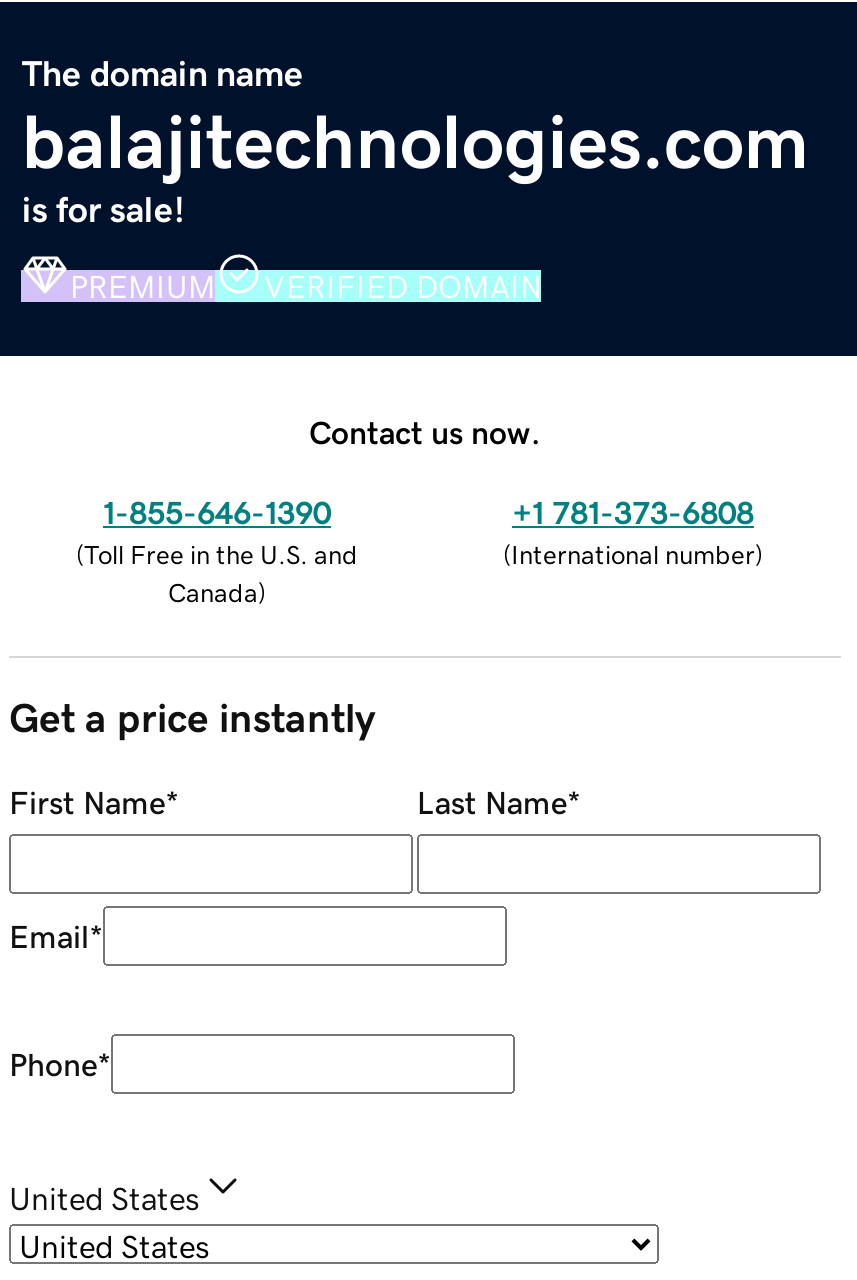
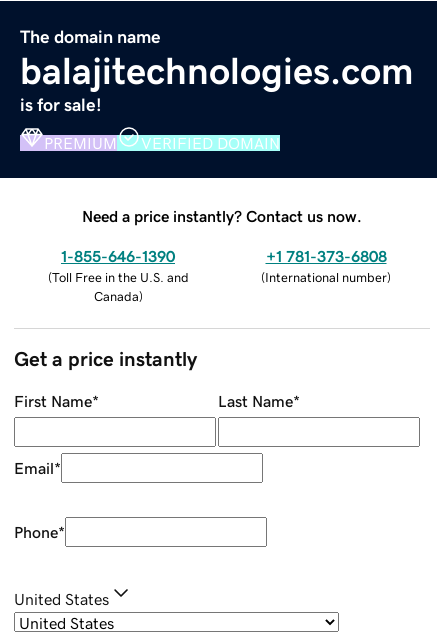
- Contact us now.
+ Need a price instantly? Contact us now.
